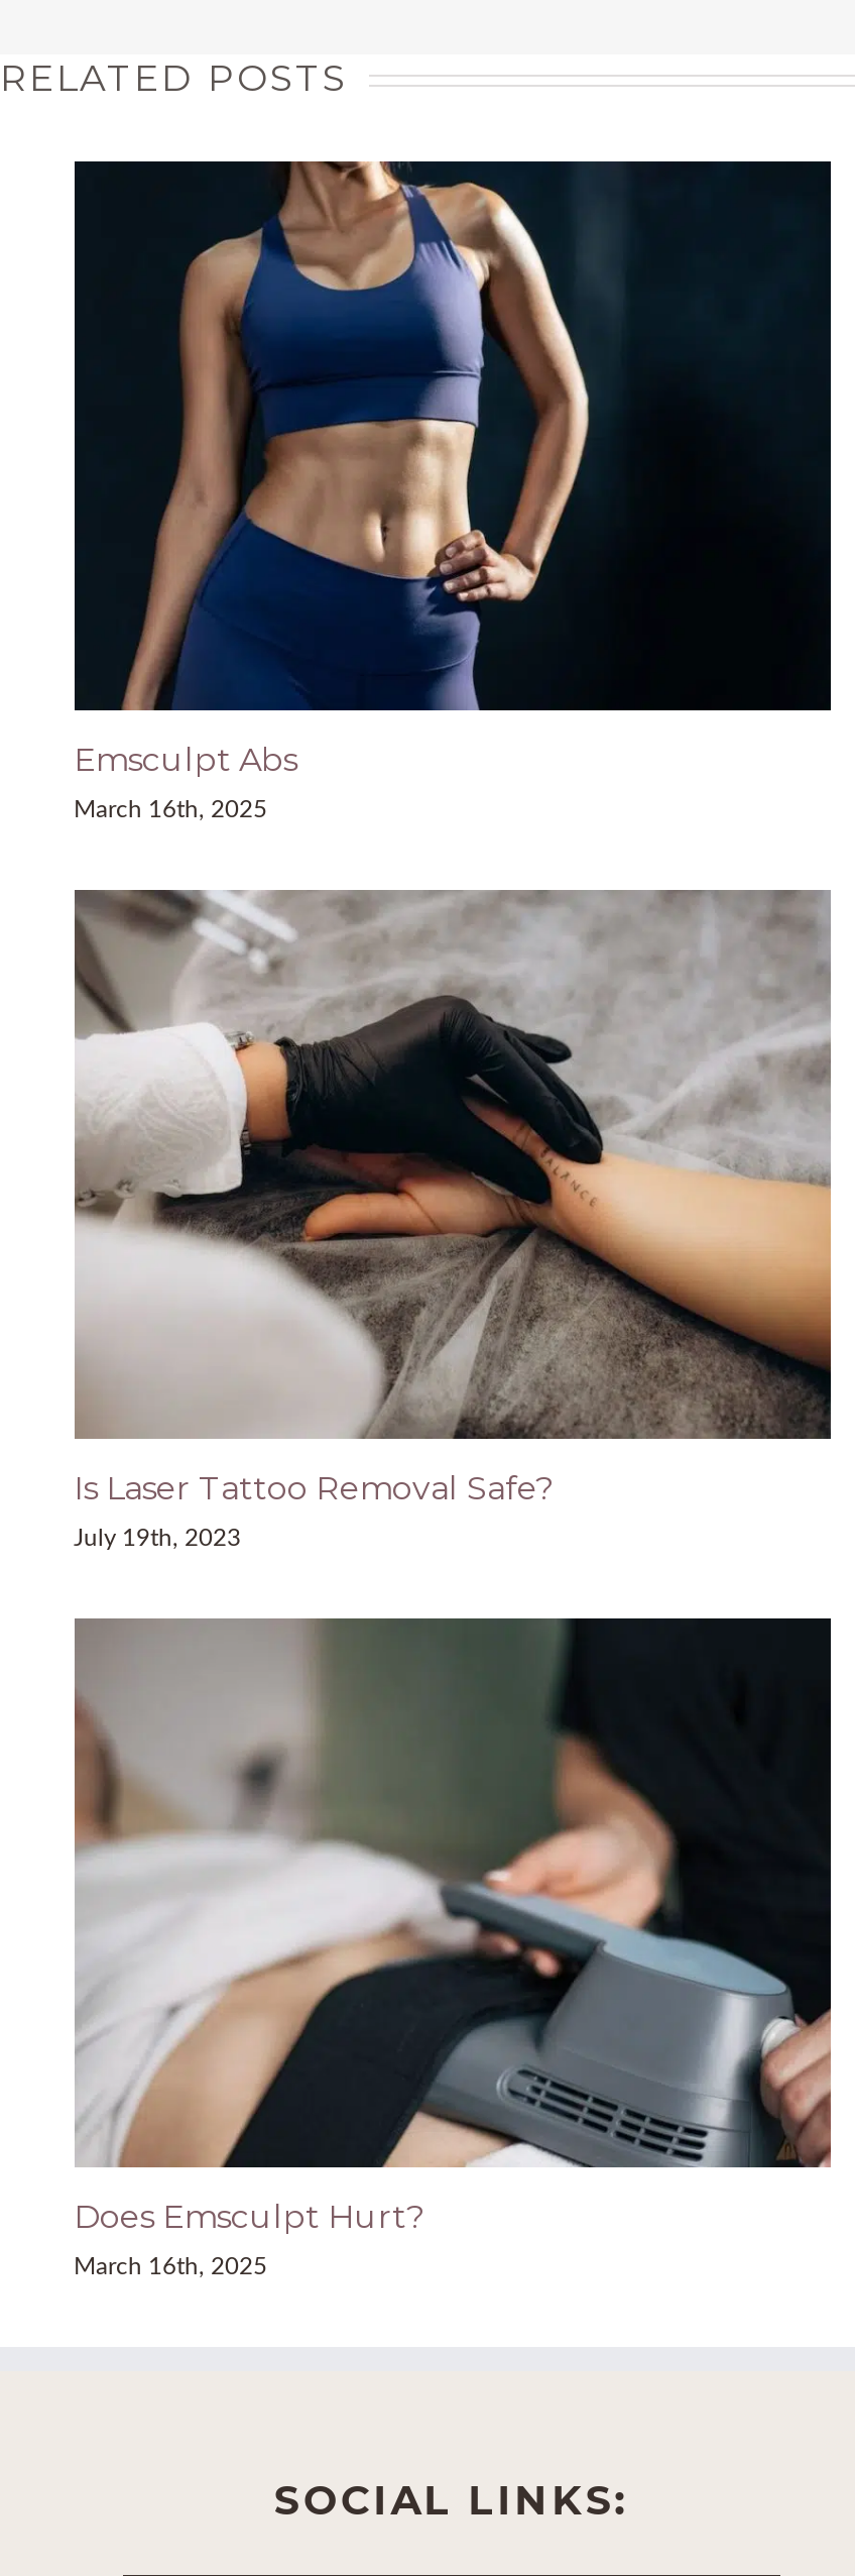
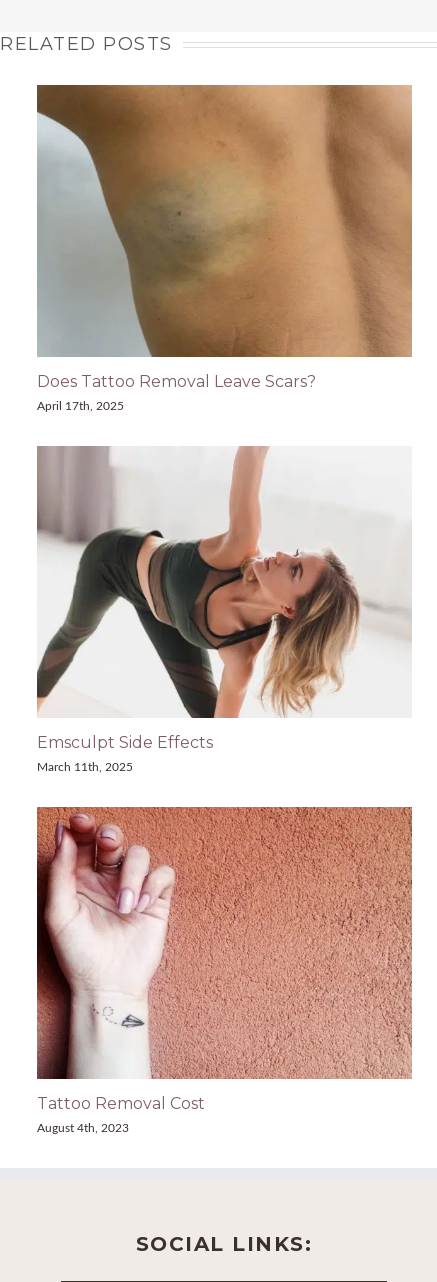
- [image]
- Emsculpt Abs
+ [image]
+ Does Tattoo Removal Leave Scars?

- March 16th, 2025
+ April 17th, 2025

- [image]
- Is Laser Tattoo Removal Safe?
+ [image]
+ Emsculpt Side Effects

- July 19th, 2023
+ March 11th, 2025

- [image]
- Does Emsculpt Hurt?
+ [image]
+ Tattoo Removal Cost

- March 16th, 2025
+ August 4th, 2023
